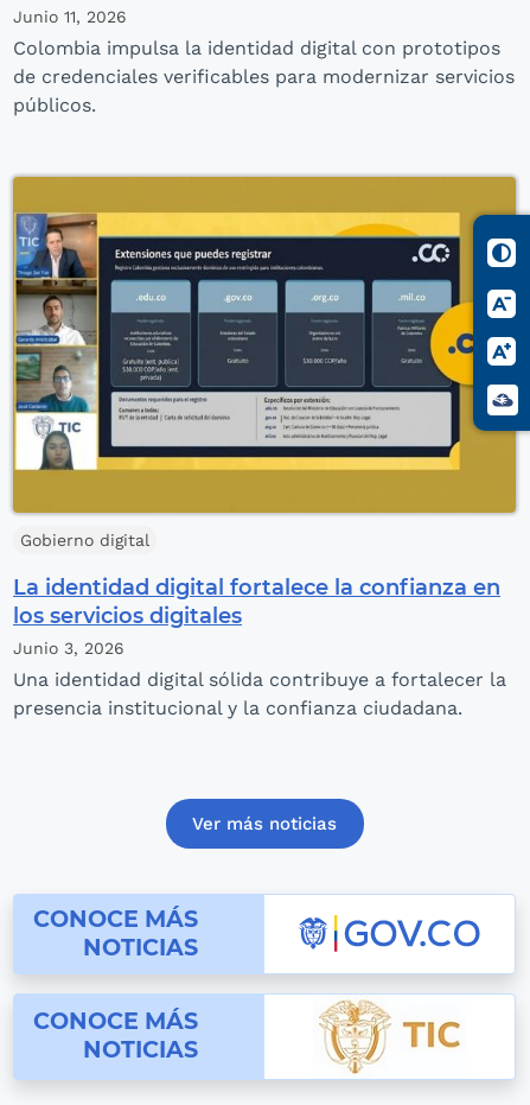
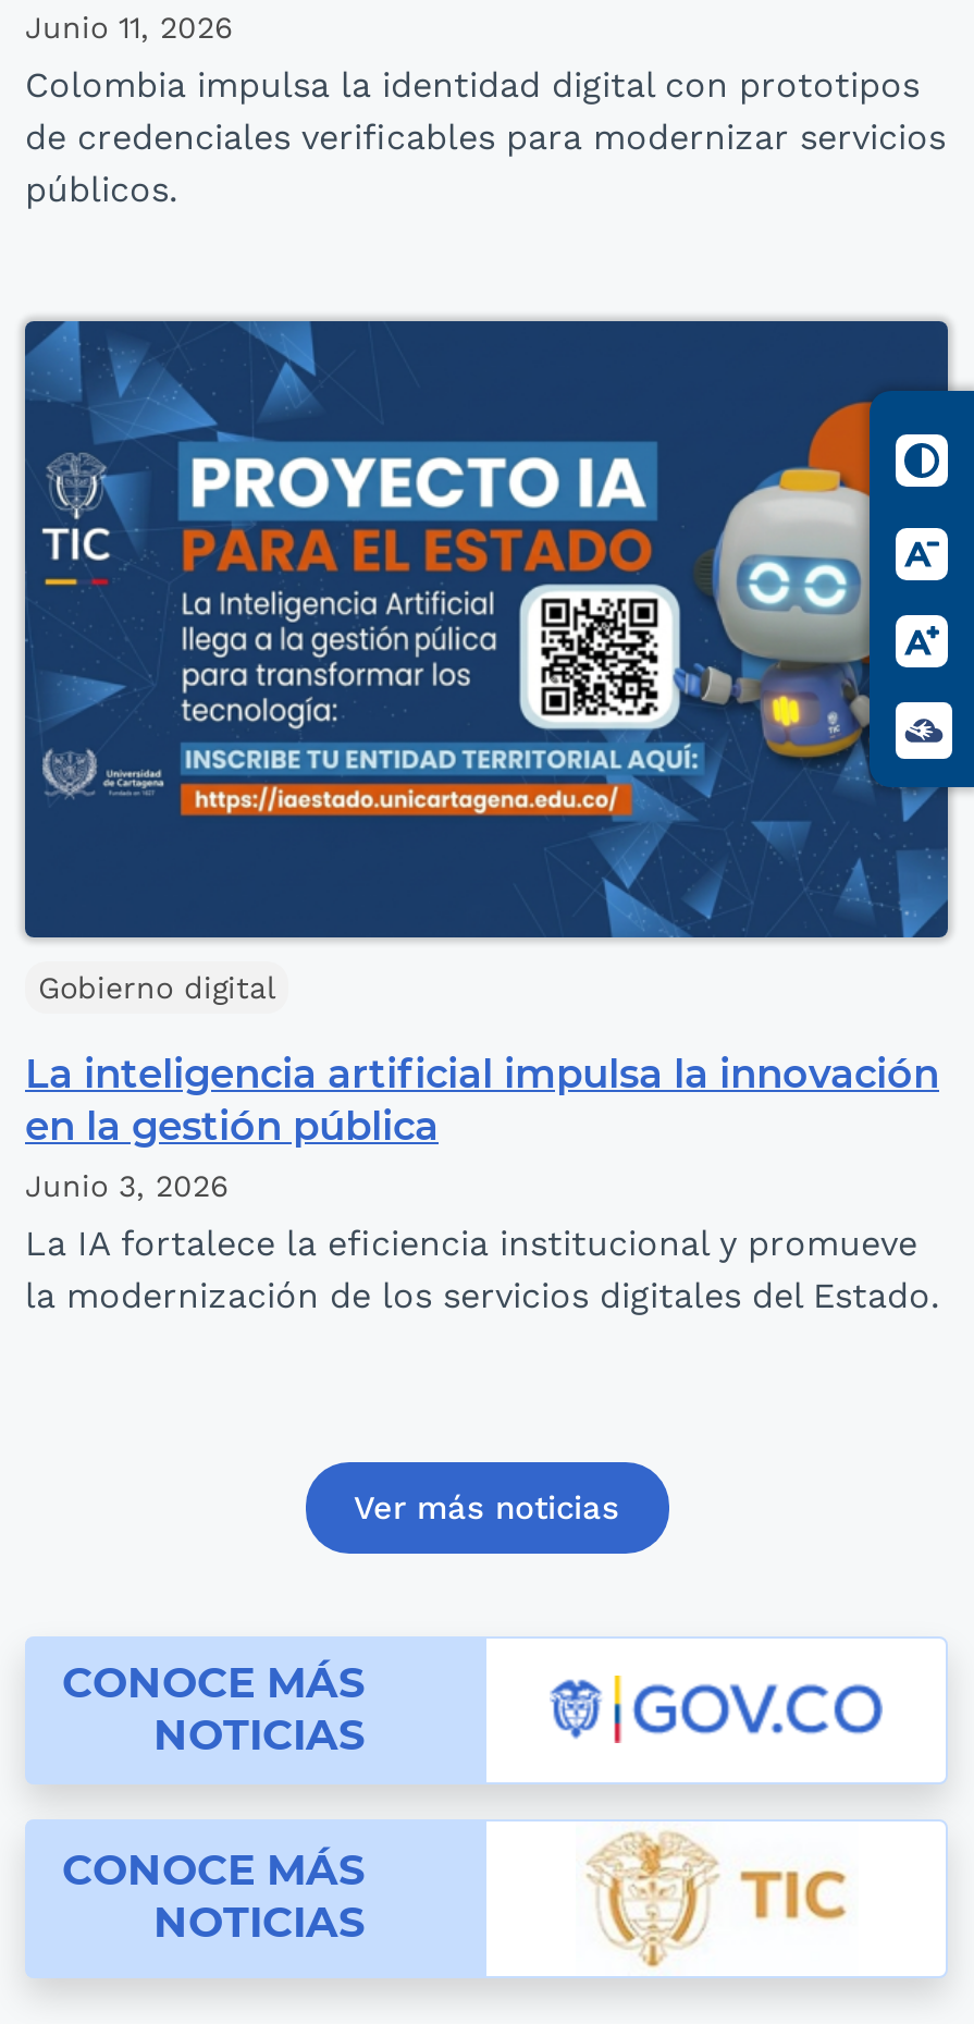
- [image]
+ [image]

- La identidad digital fortalece la confianza en
- los servicios digitales
+ La inteligencia artificial impulsa la innovación
+ en la gestión pública

- Una identidad digital sólida contribuye a fortalecer la
- presencia institucional y la confianza ciudadana.
+ La IA fortalece la eficiencia institucional y promueve
+ la modernización de los servicios digitales del Estado.
